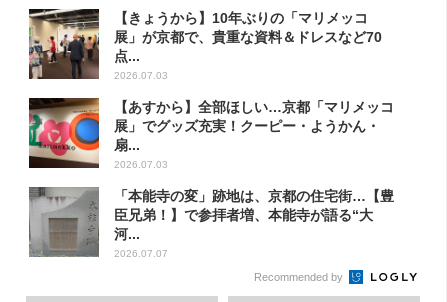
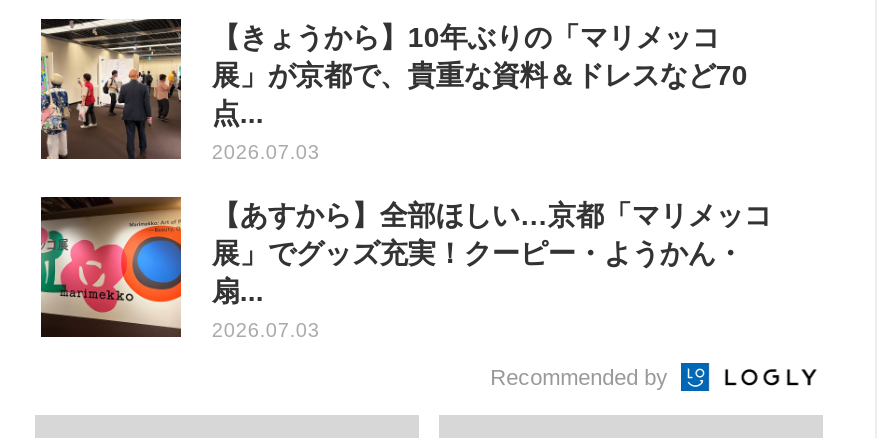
- [image]
- 「本能寺の変」跡地は、京都の住宅街…【豊
- 臣兄弟！】で参拝者増、本能寺が語る“大
- 河...
- 2026.07.07
